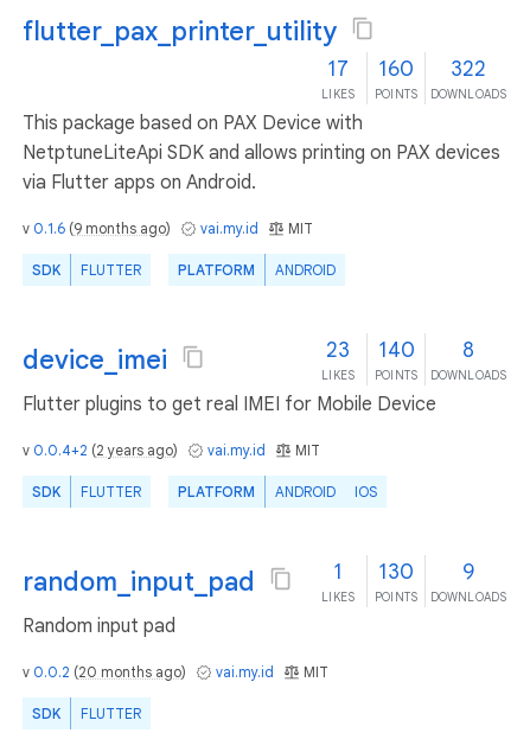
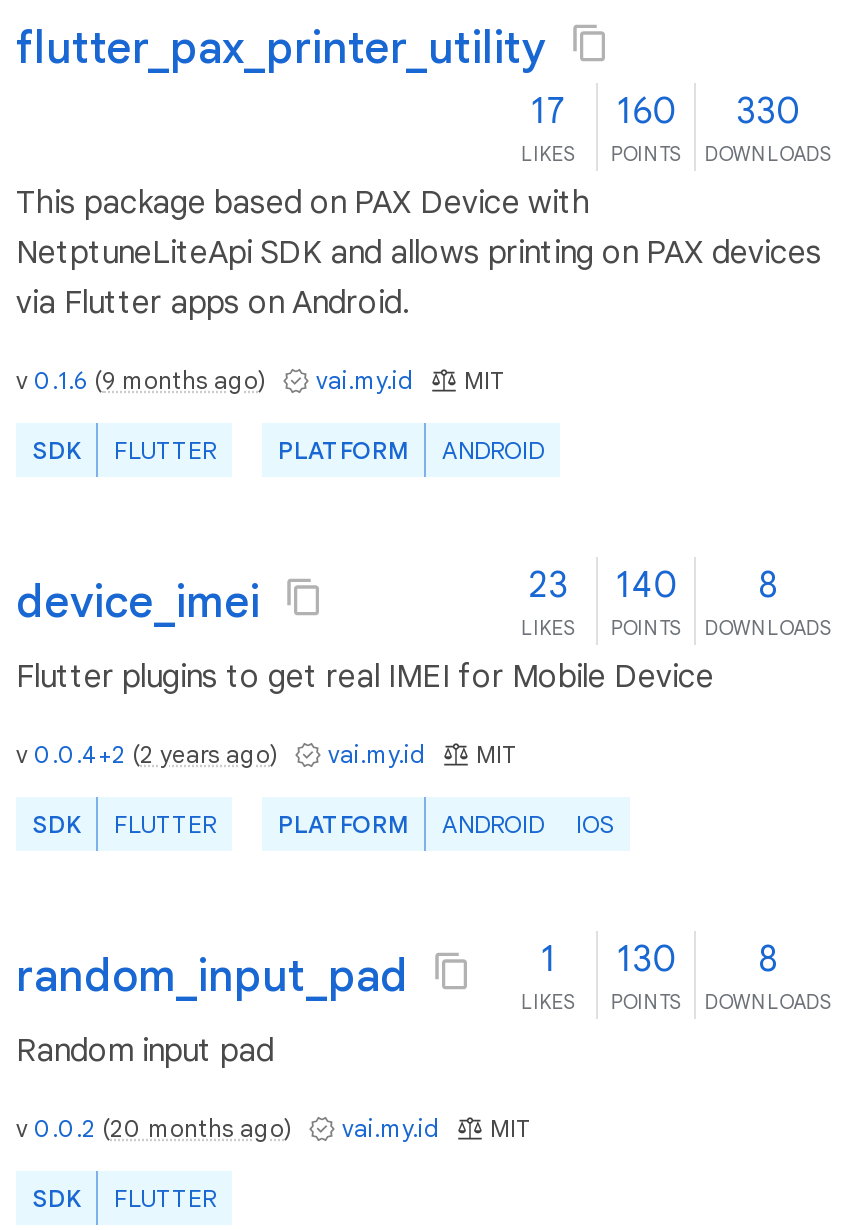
- 17 160 322
+ 17 160 330

- 1 130 9
+ 1 130 8
